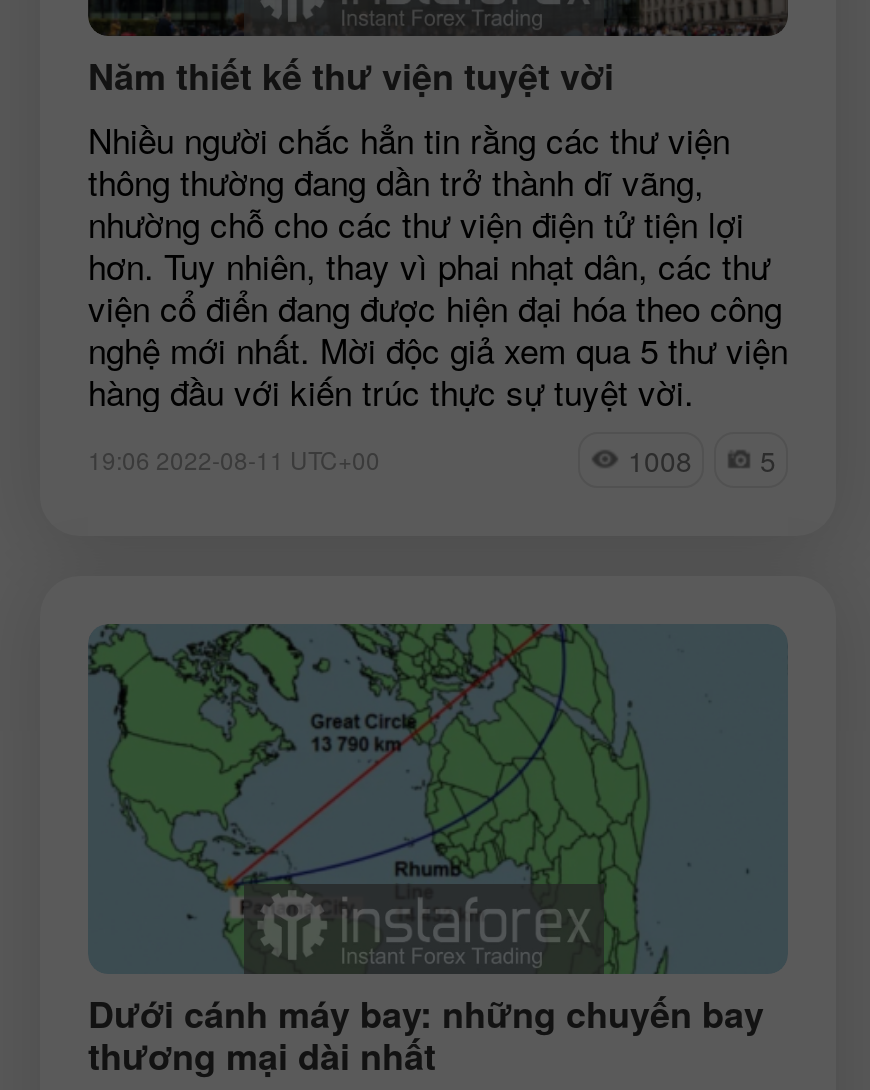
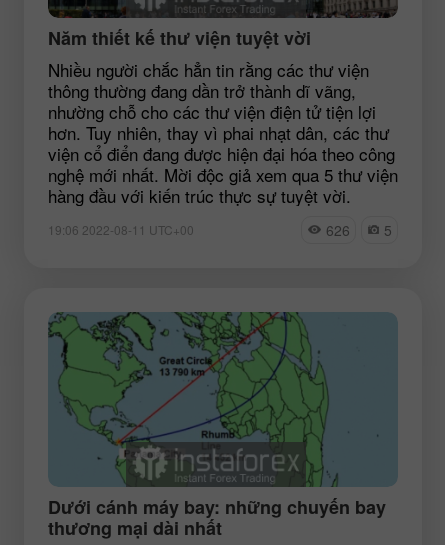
- 1008 5
+ 626 5
